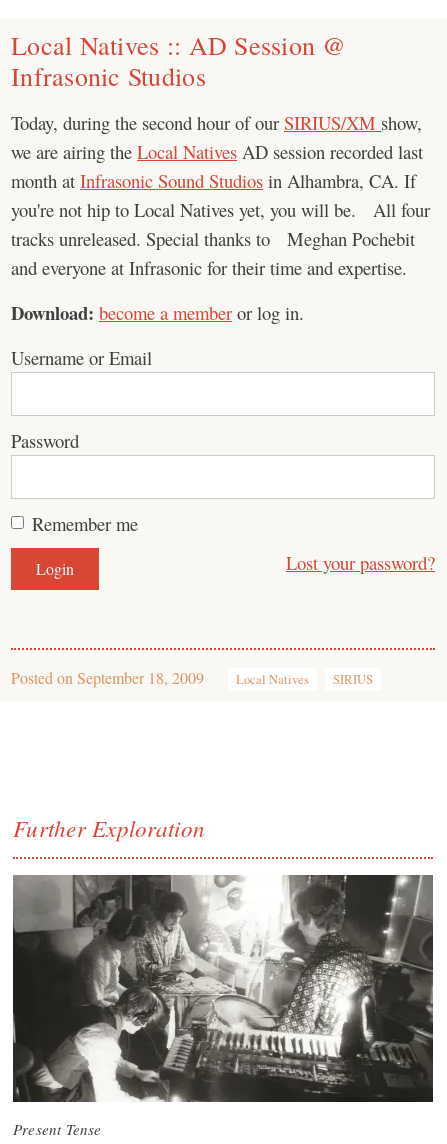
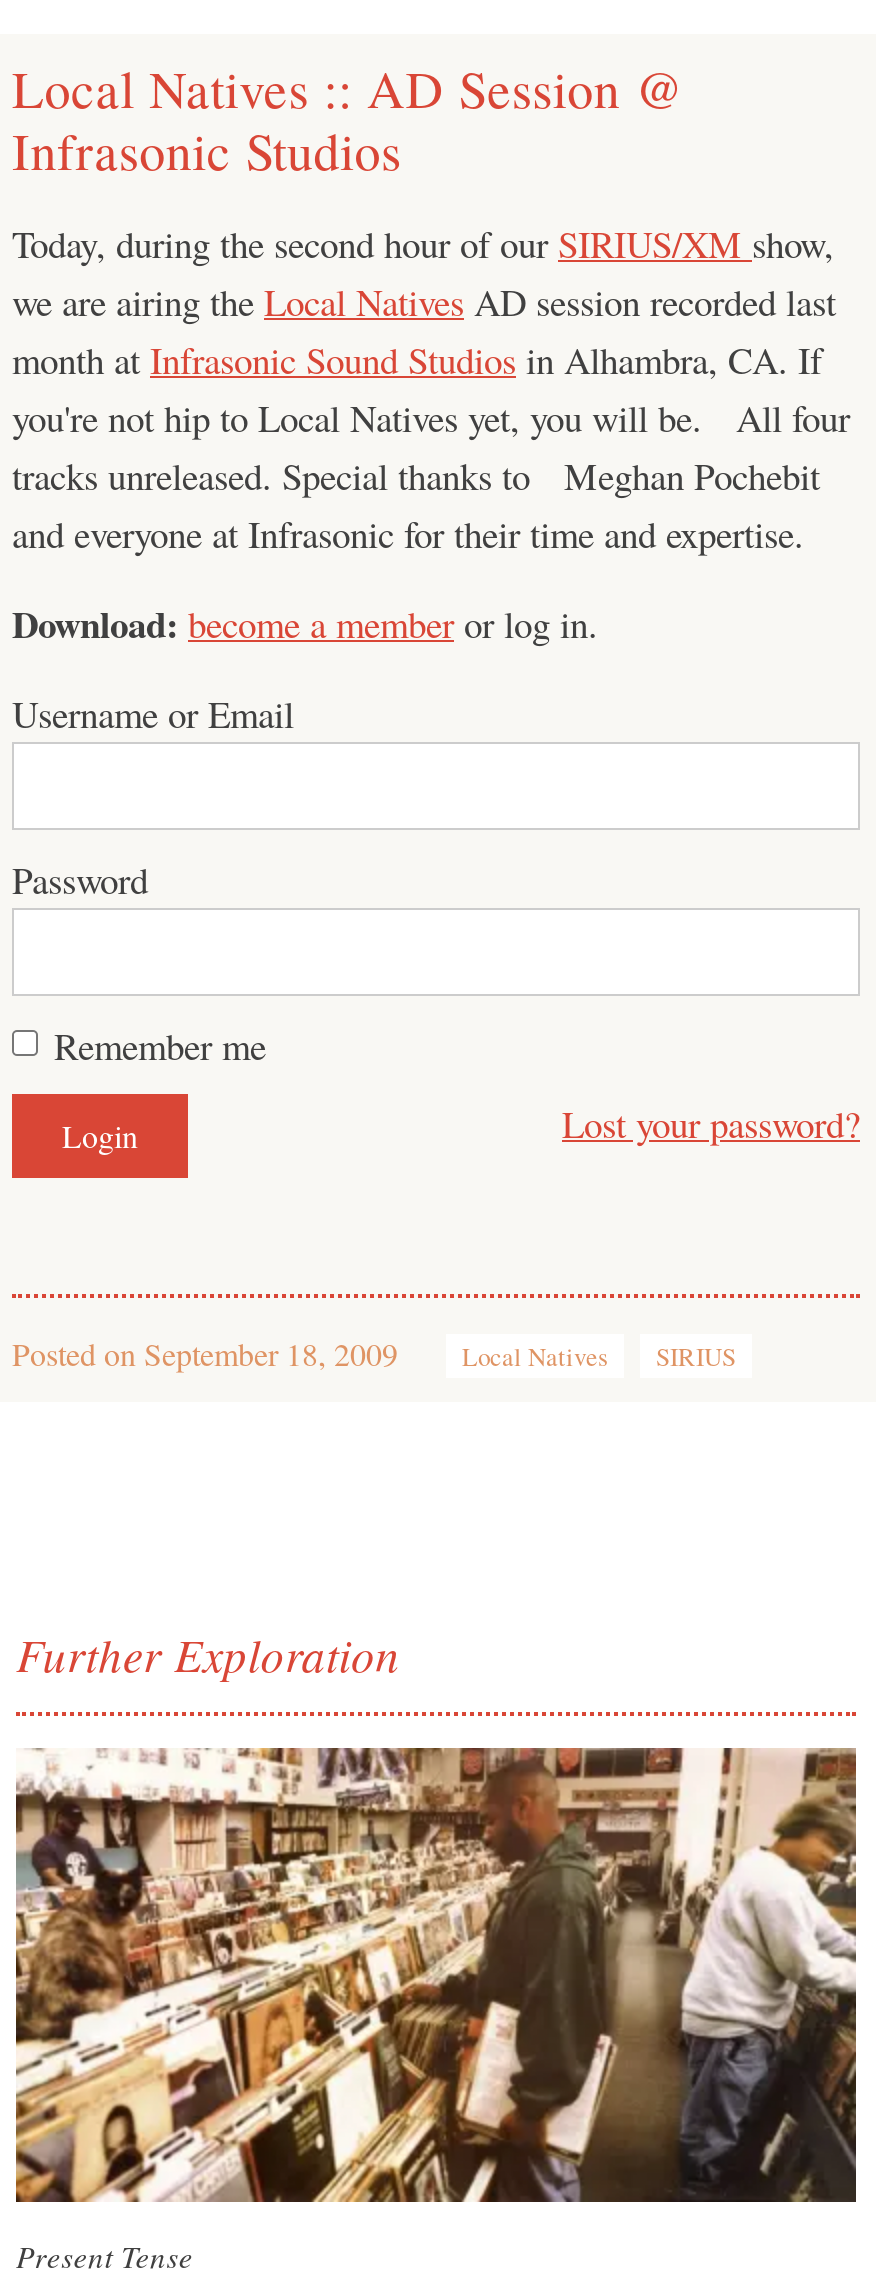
- [image]
+ [image]
